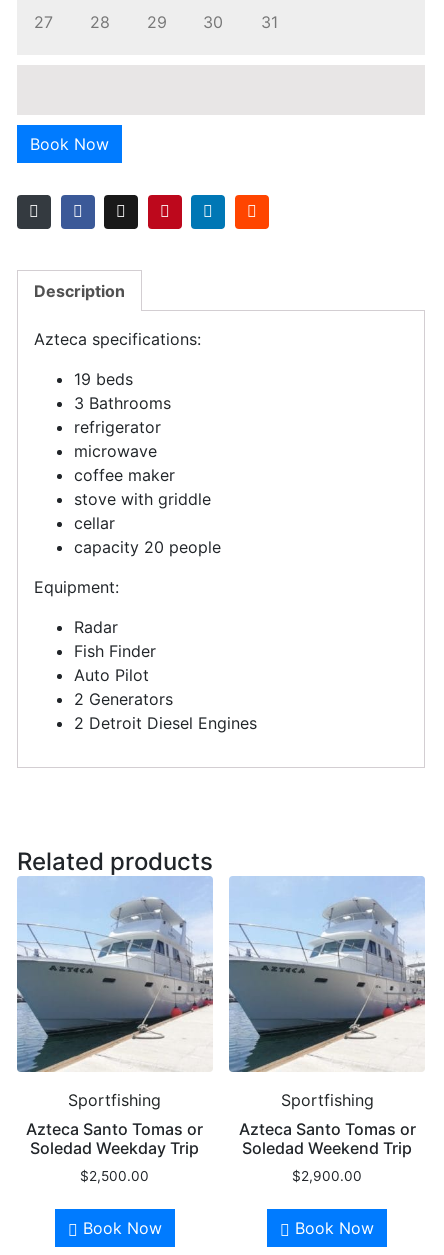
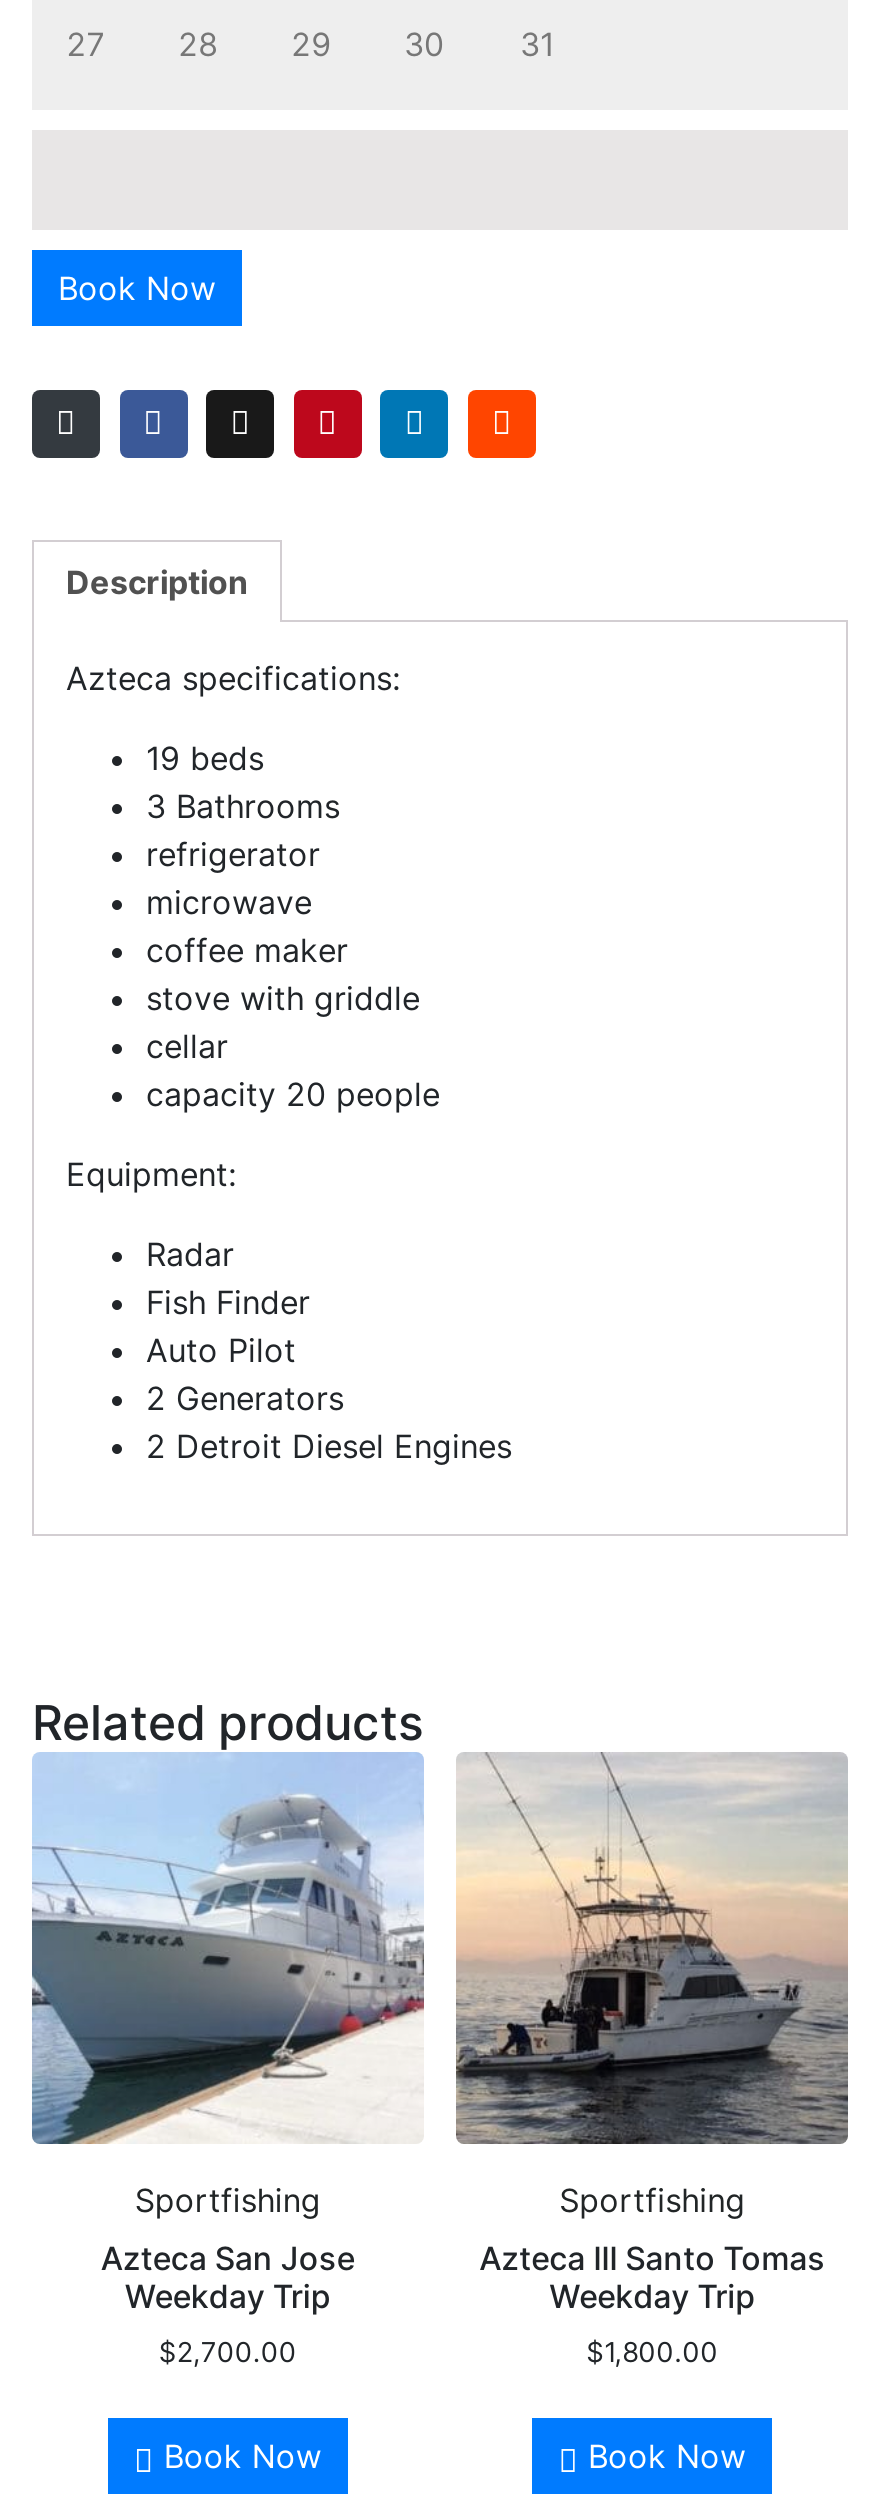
- [image]
+ [image]

- Azteca Santo Tomas or
- Soledad Weekday Trip
+ Azteca San Jose
+ Weekday Trip

- Azteca Santo Tomas or
- Soledad Weekend Trip
+ Azteca III Santo Tomas
+ Weekday Trip

- $2,500.00
+ $2,700.00

- $2,900.00
+ $1,800.00
